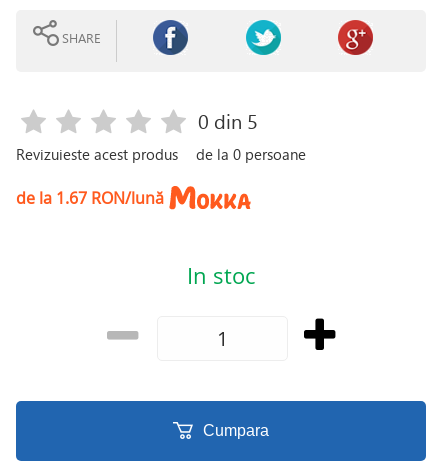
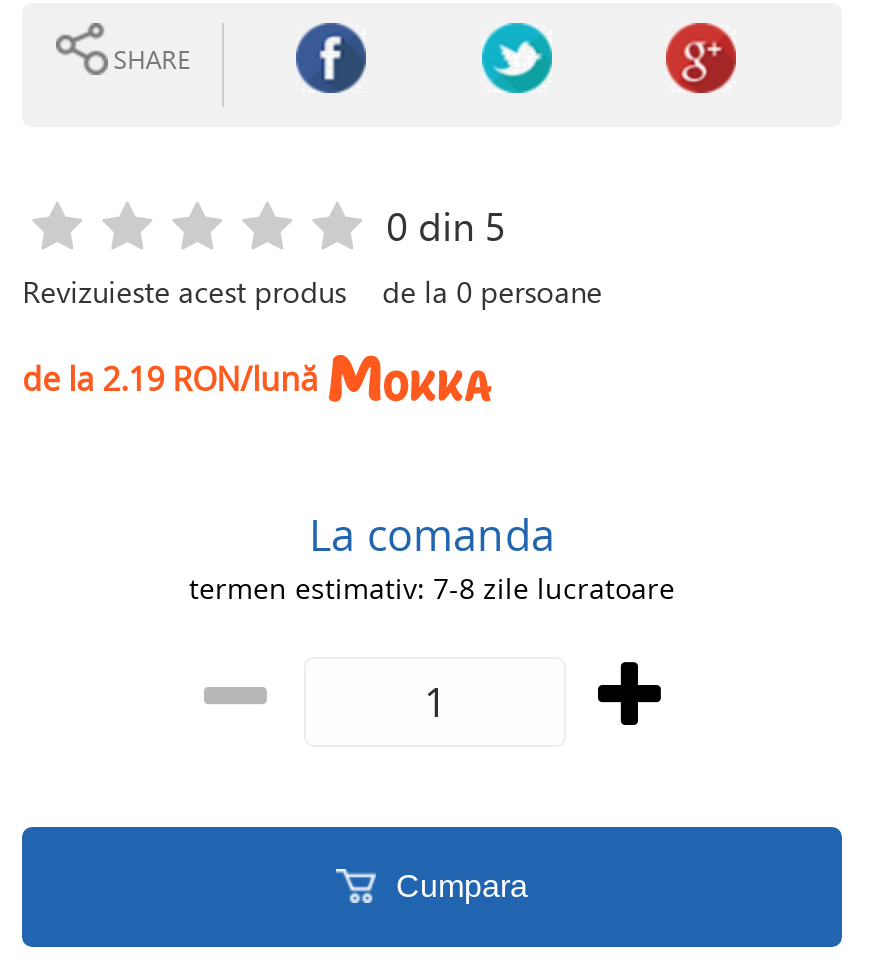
- de la 1.67 RON/lună
+ de la 2.19 RON/lună

- In stoc
+ La comanda
+ termen estimativ: 7-8 zile lucratoare
